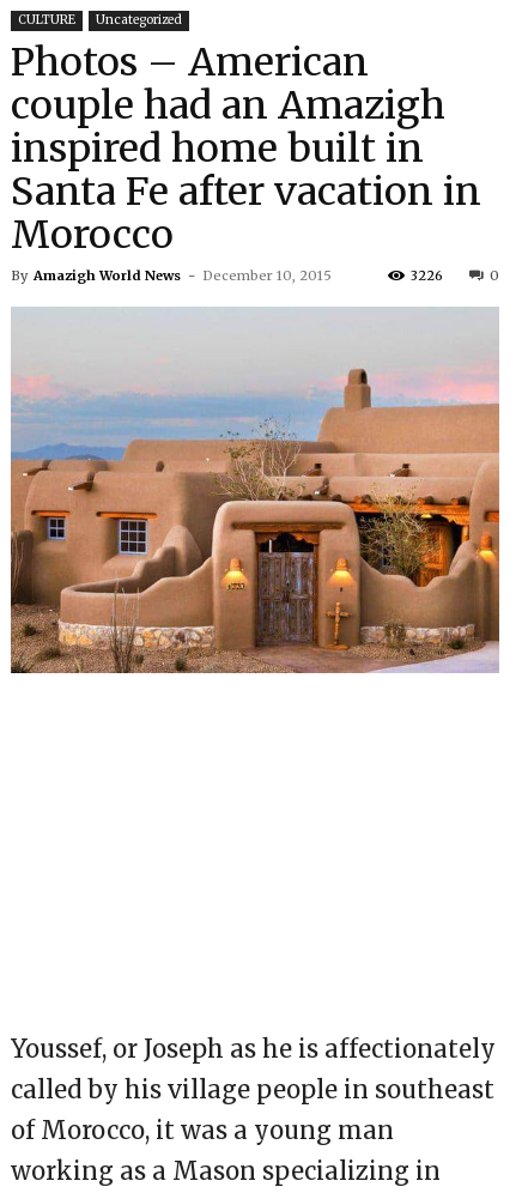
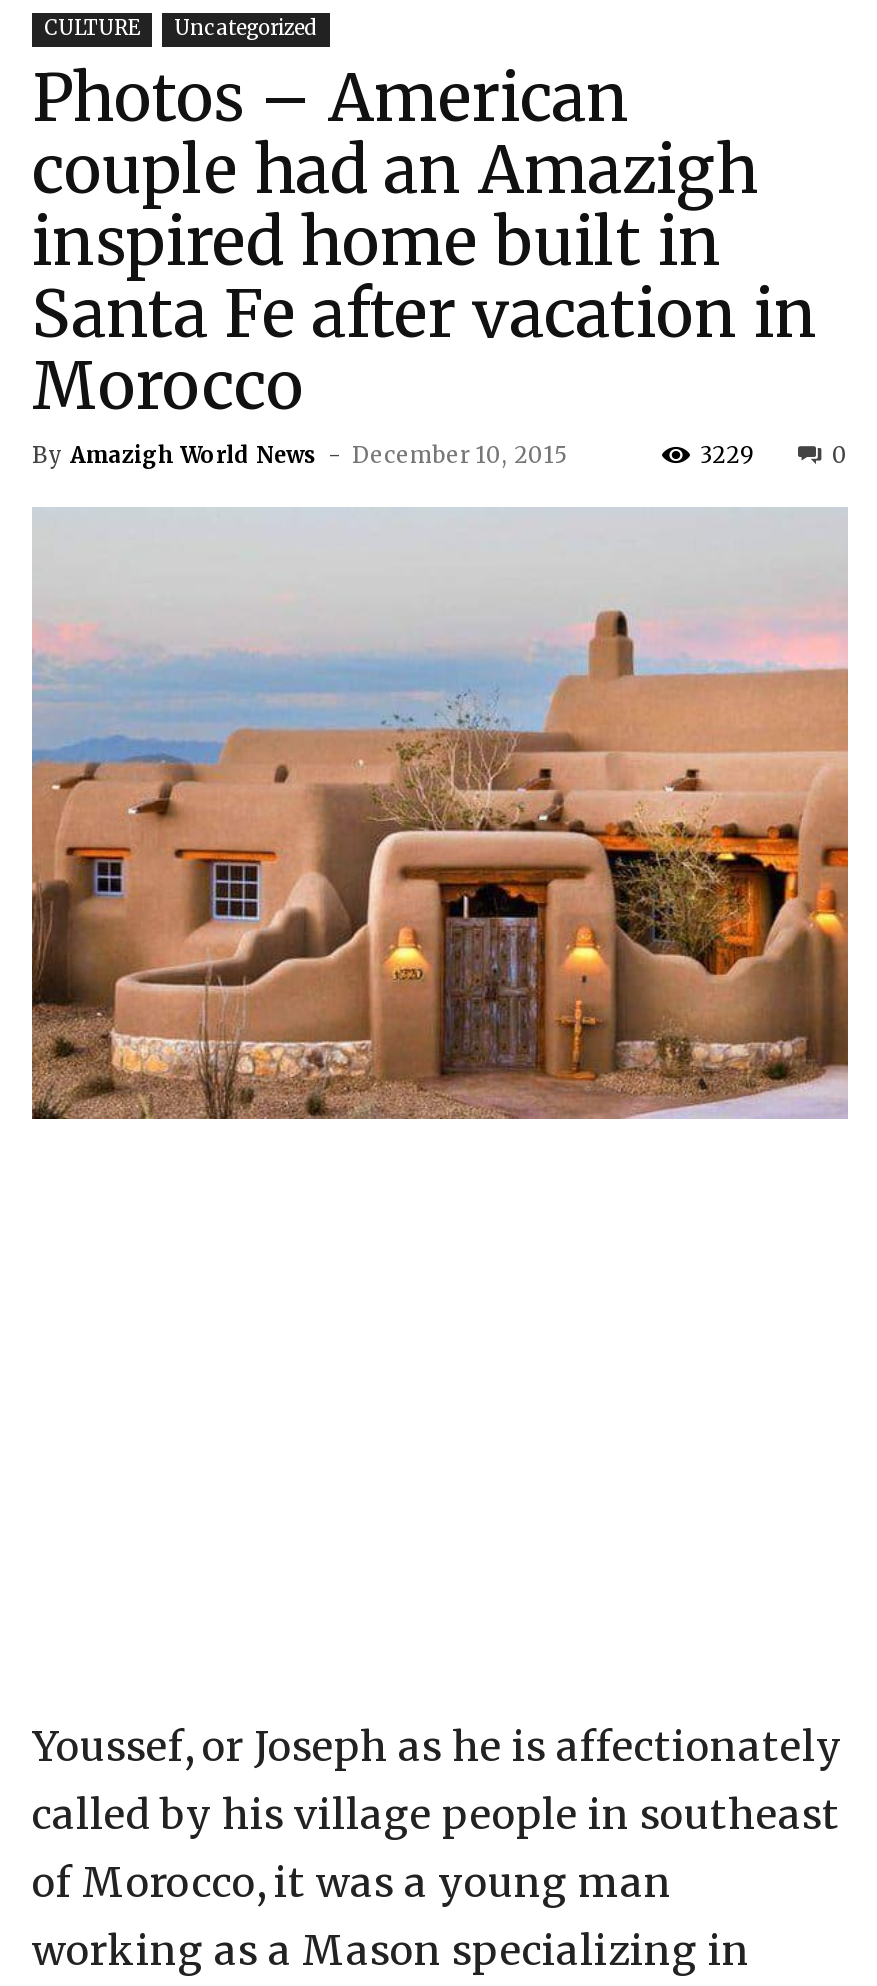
- 3226
+ 3229
